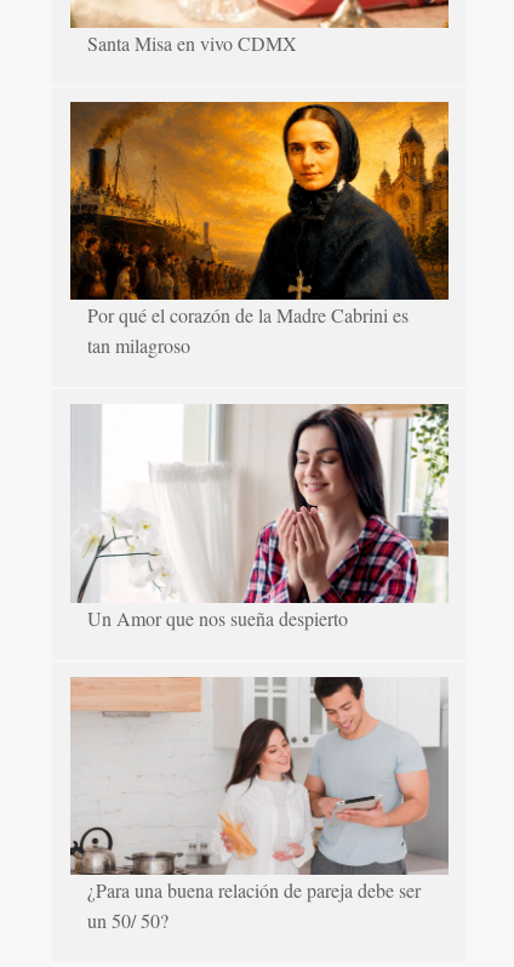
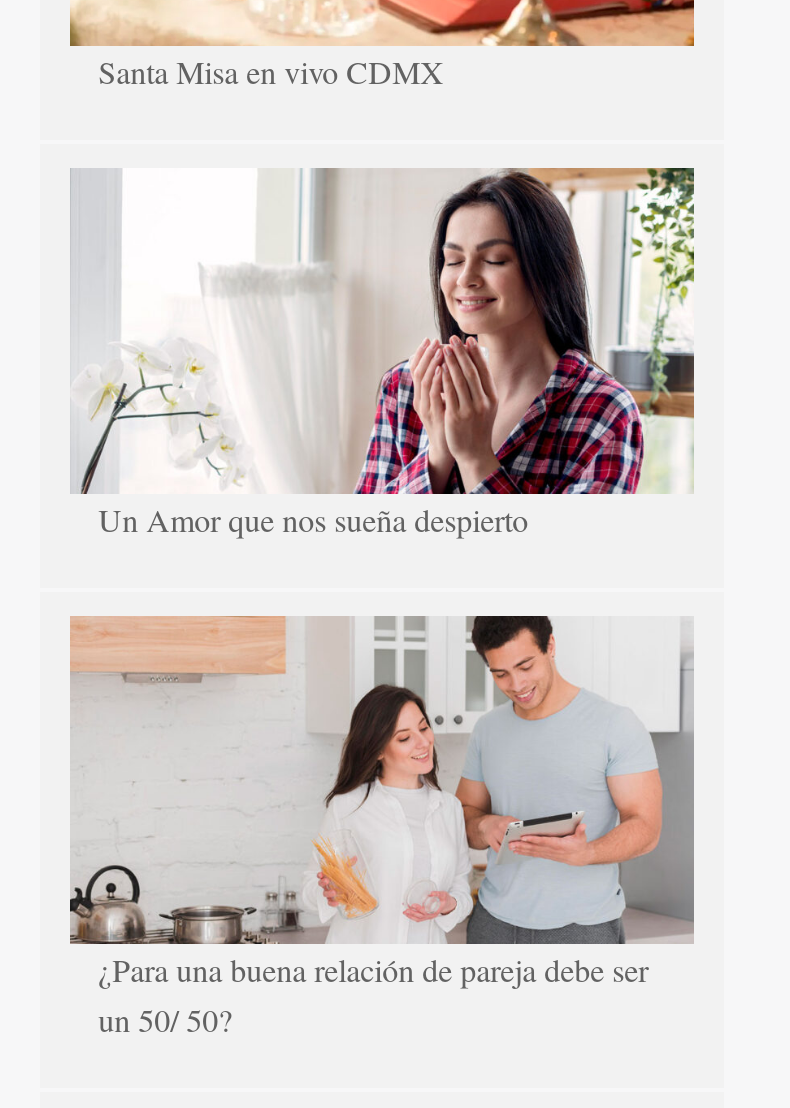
- [image]
- Por qué el corazón de la Madre Cabrini es
- tan milagroso
